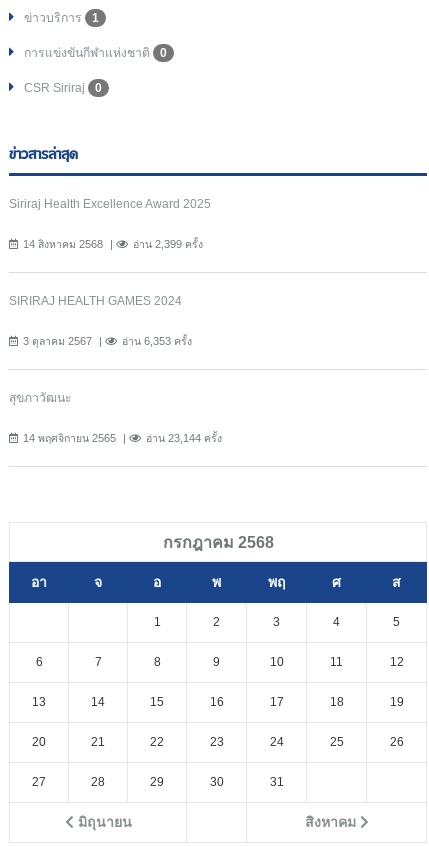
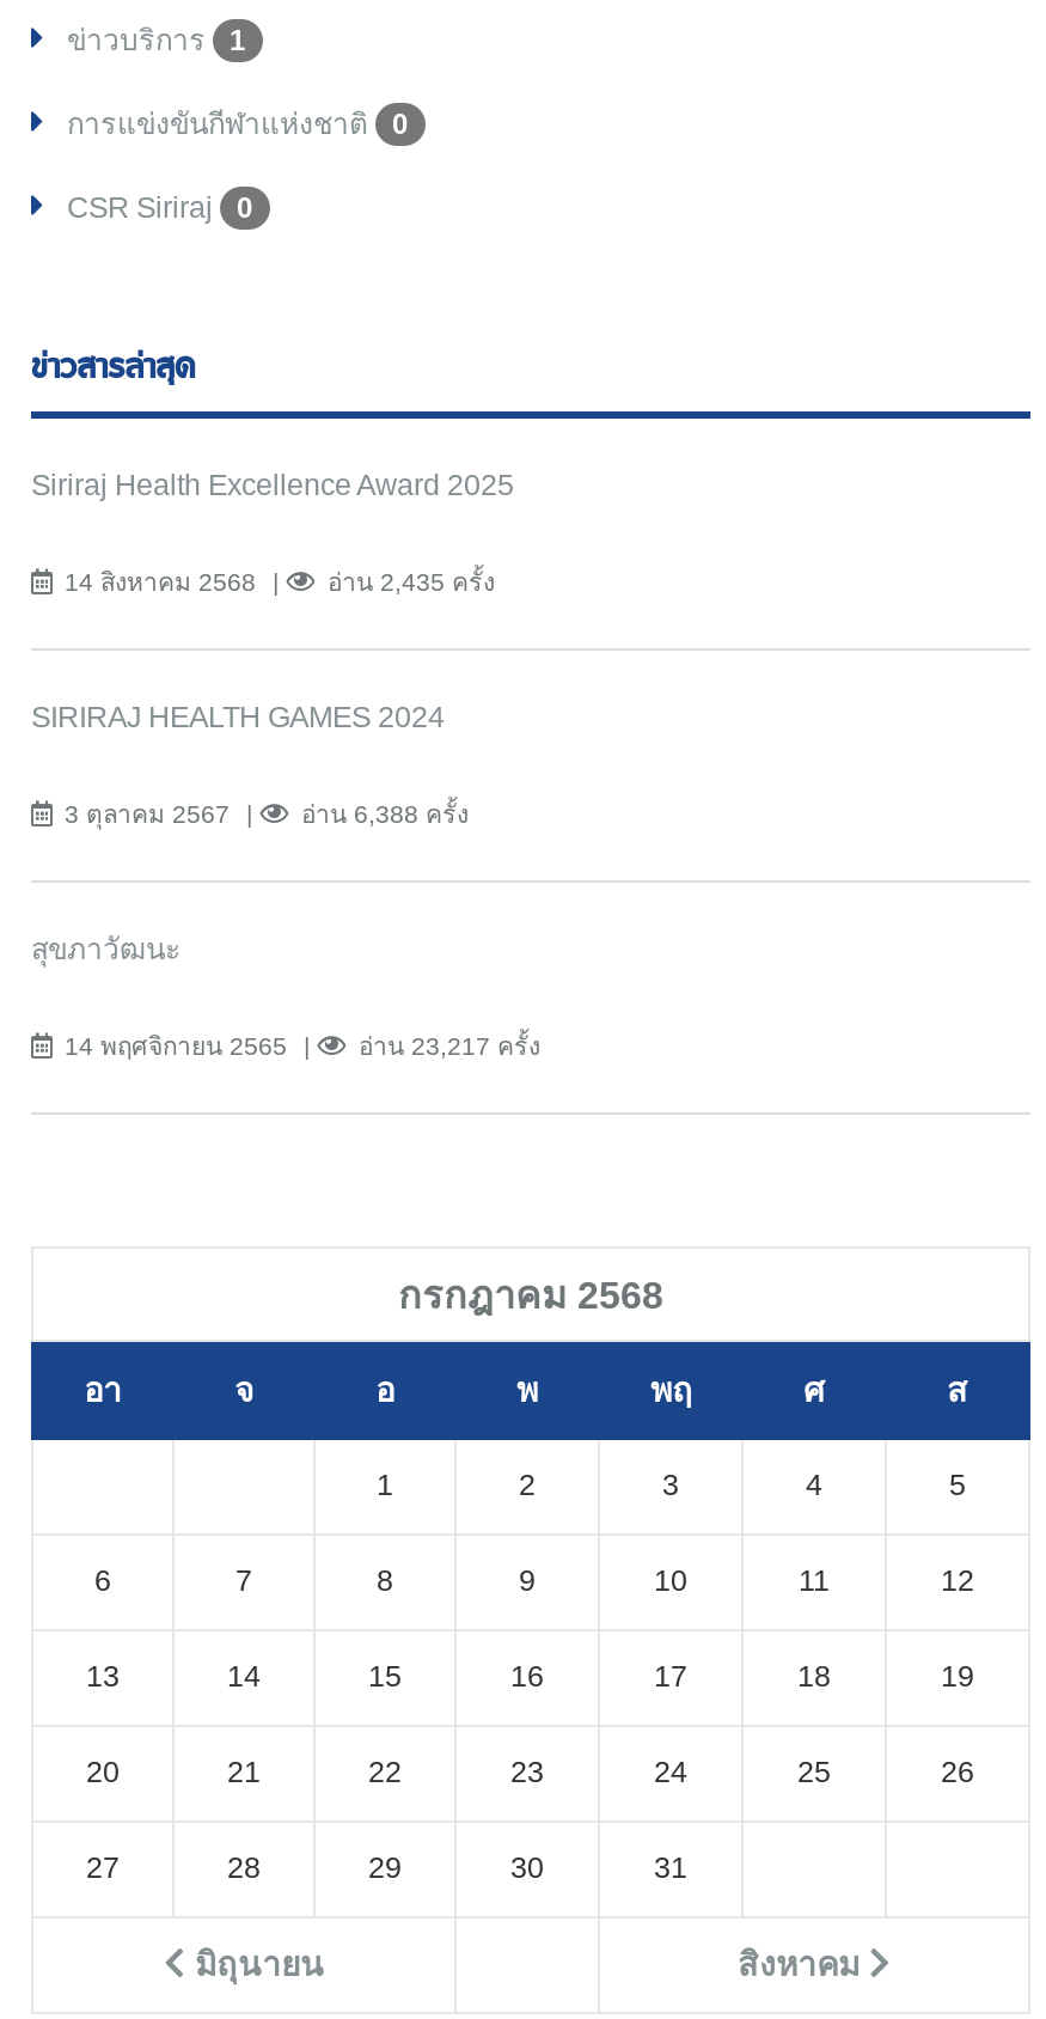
- อ่าน 2,399 ครั้ง
+ อ่าน 2,435 ครั้ง

- อ่าน 6,353 ครั้ง
+ อ่าน 6,388 ครั้ง

- อ่าน 23,144 ครั้ง
+ อ่าน 23,217 ครั้ง
